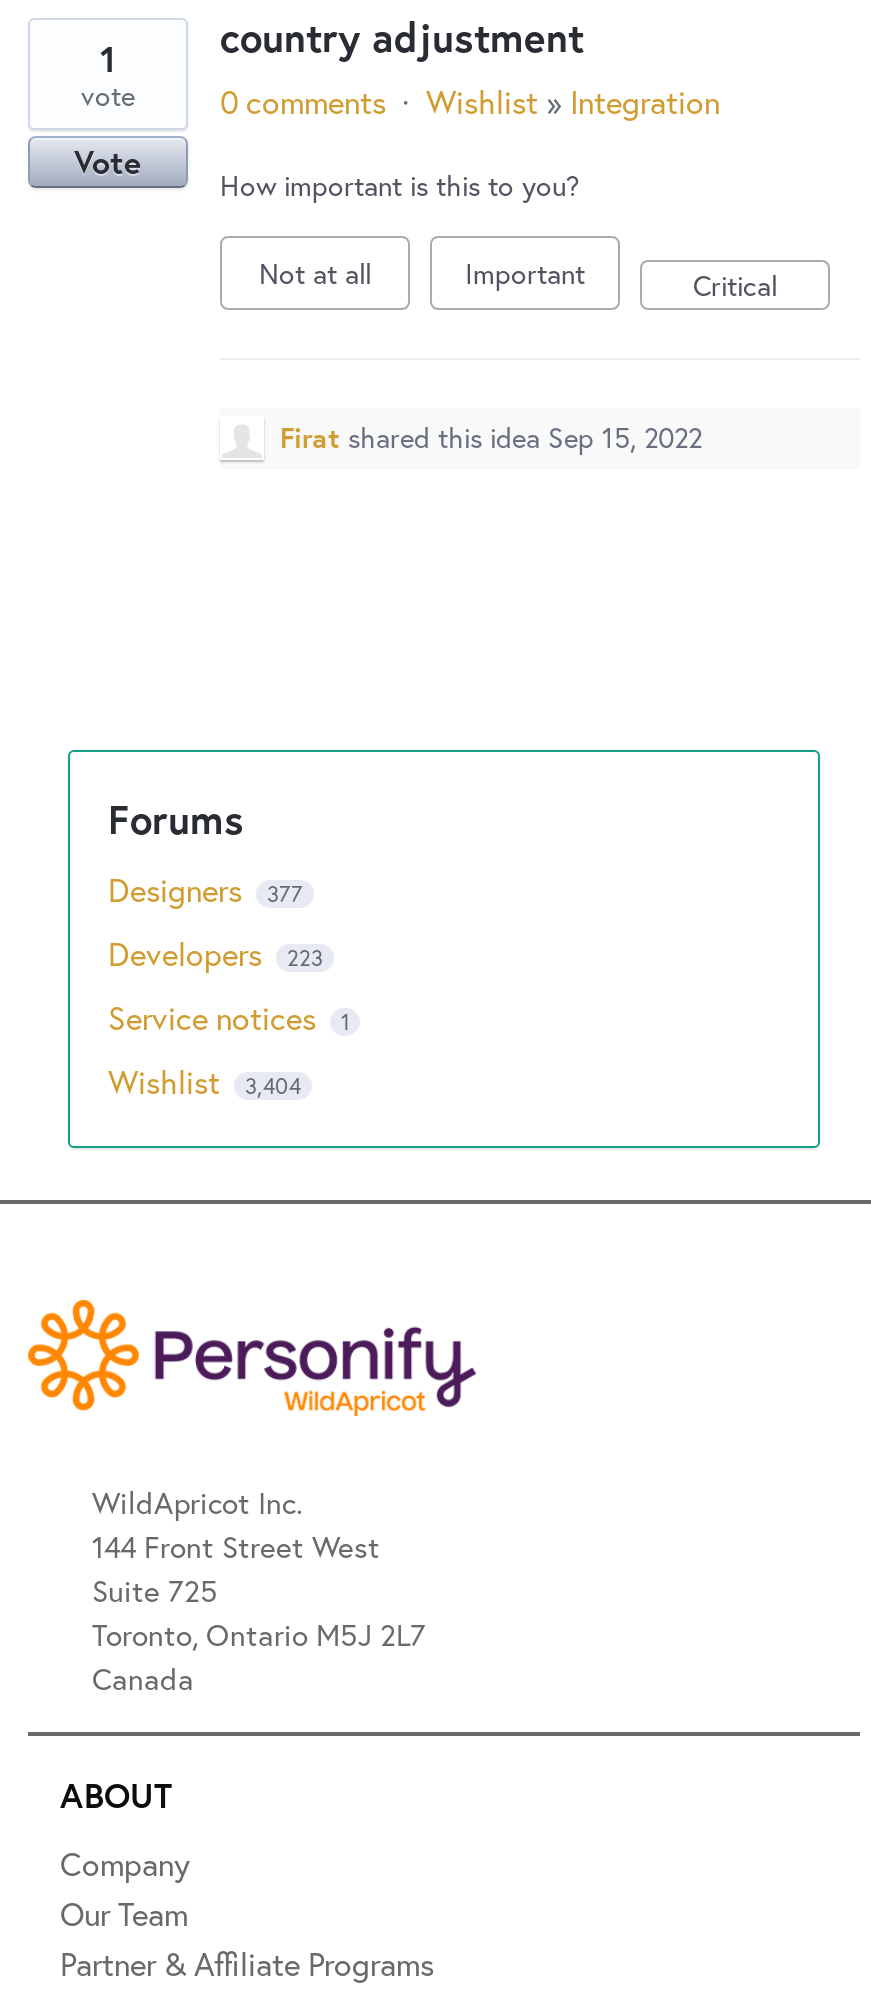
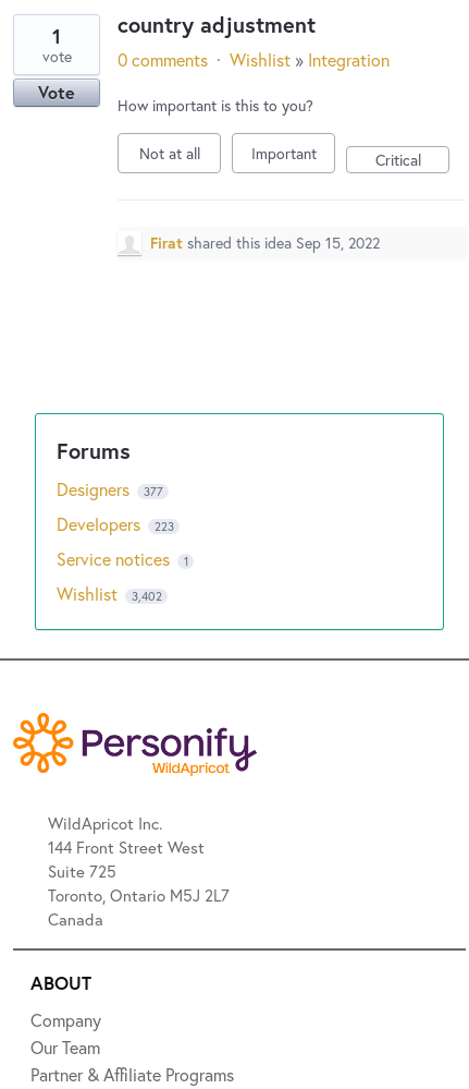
- Wishlist 3,404
+ Wishlist 3,402
